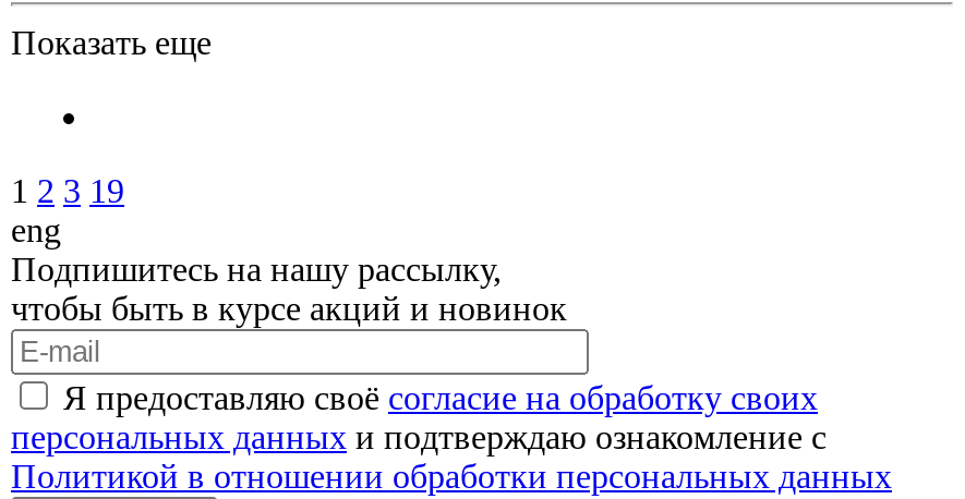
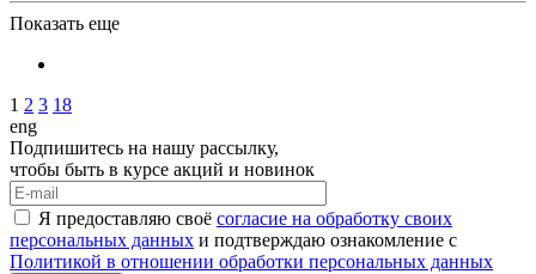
- 1 2 3 19
+ 1 2 3 18
